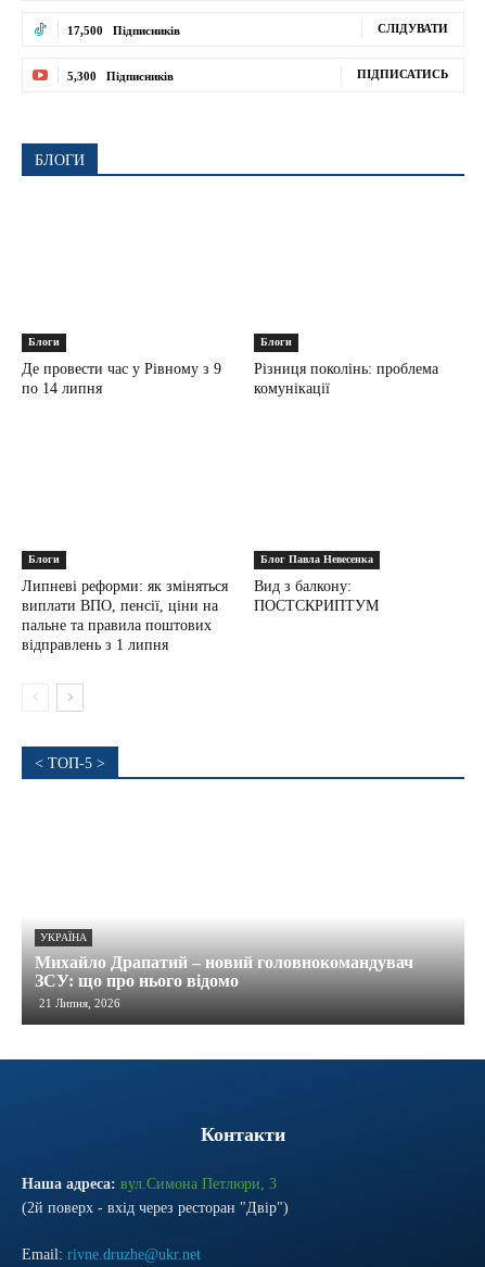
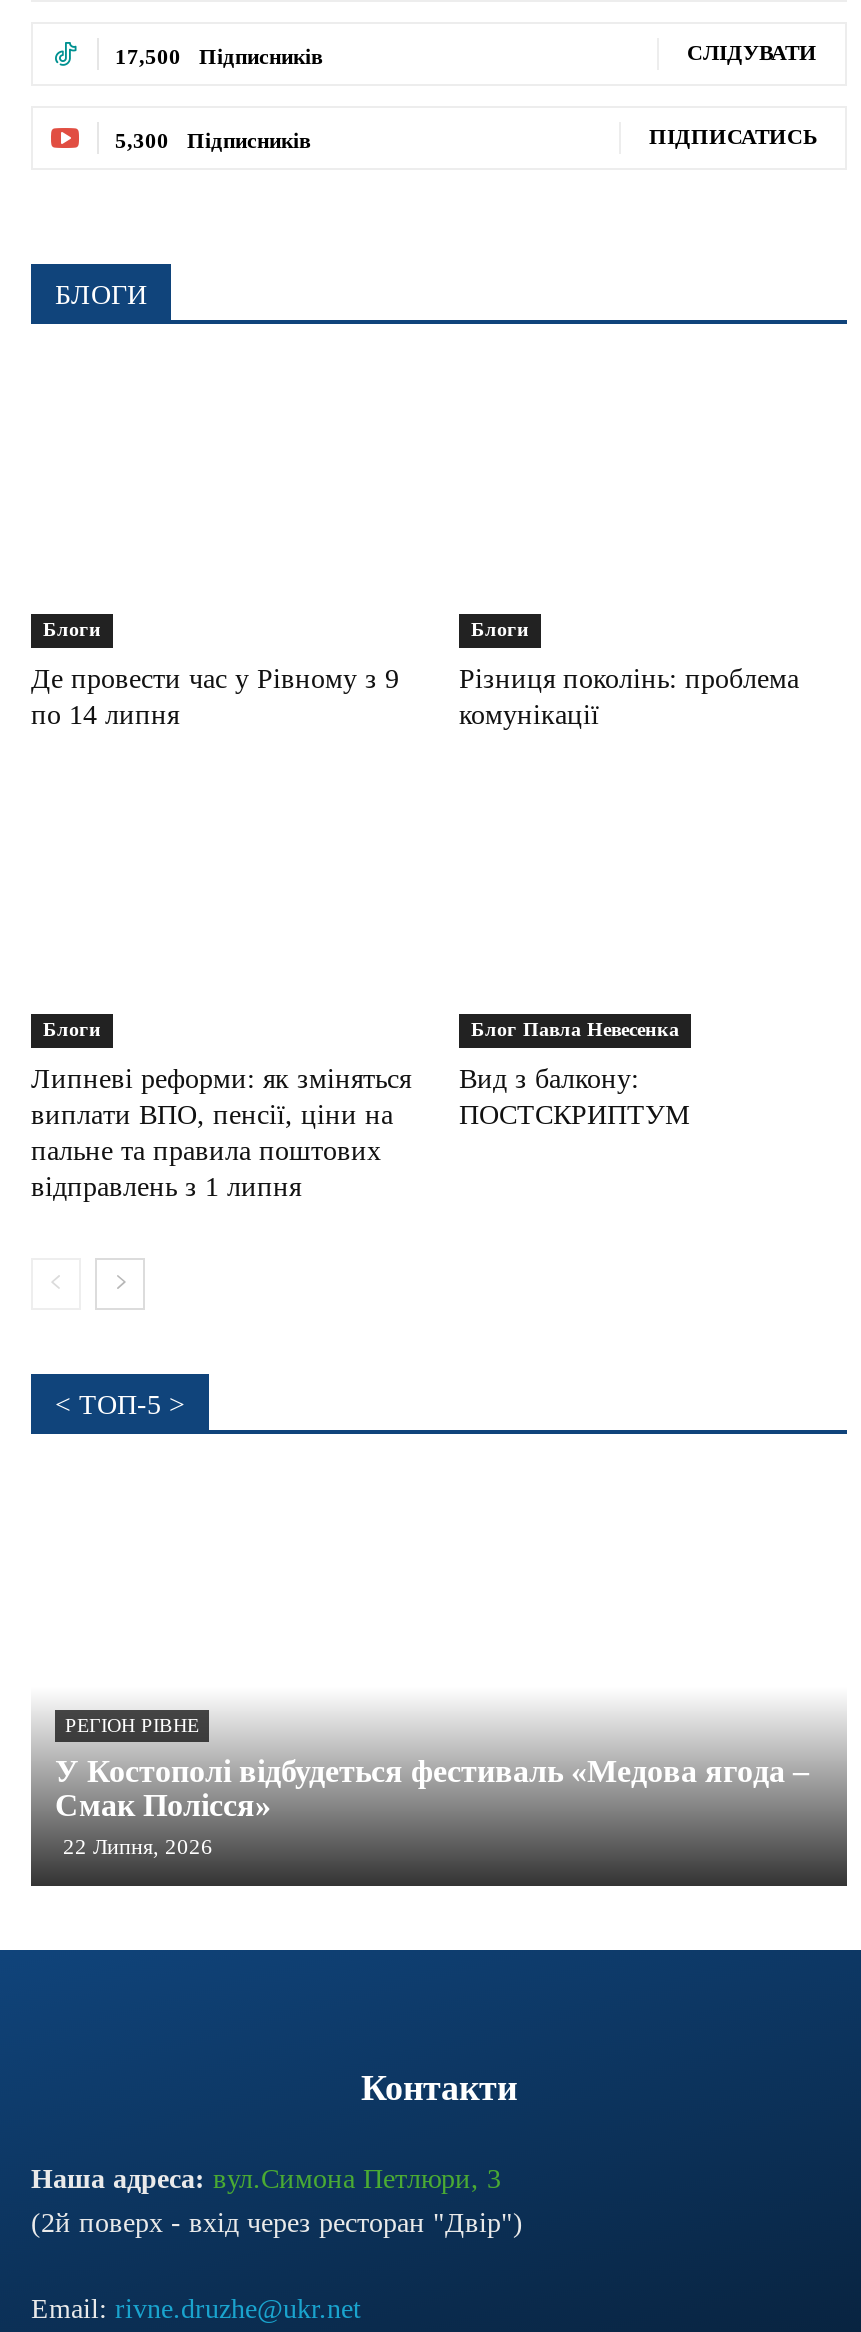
- УКРАЇНА
+ РЕГІОН РІВНЕ

- Михайло Драпатий – новий головнокомандувач
- ЗСУ: що про нього відомо
- 21 Липня, 2026
+ У Костополі відбудеться фестиваль «Медова ягода –
+ Смак Полісся»
+ 22 Липня, 2026
